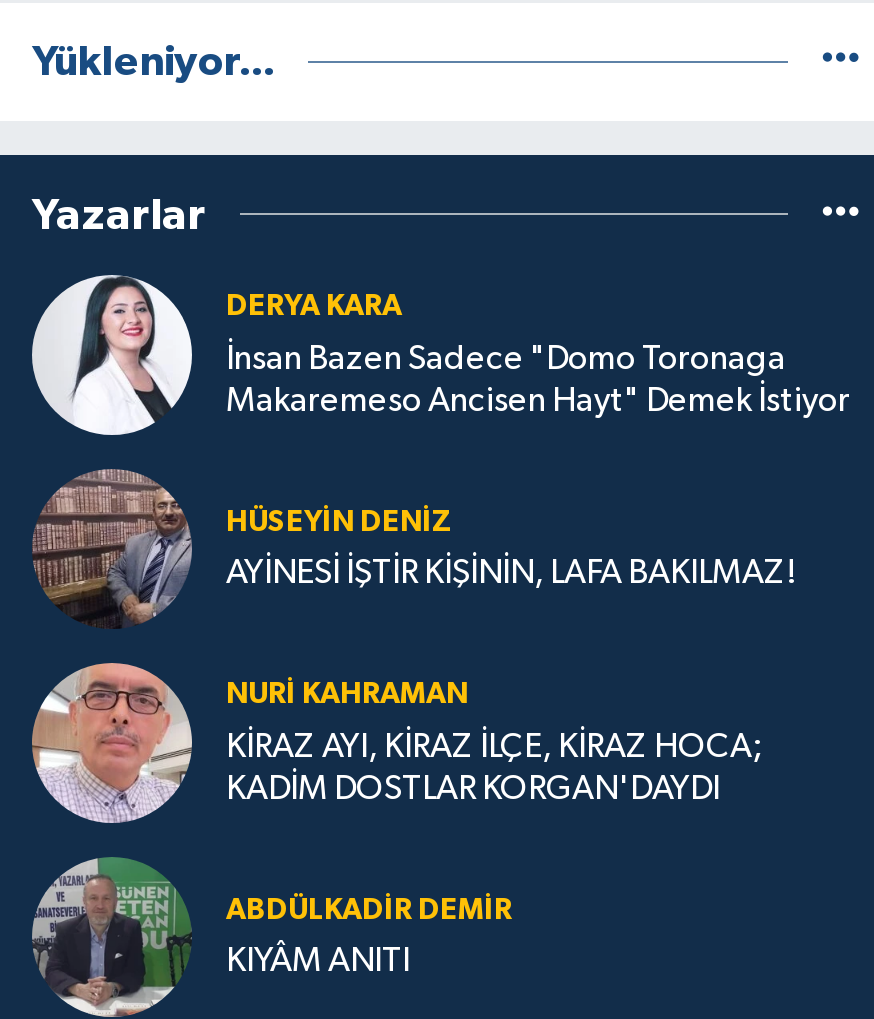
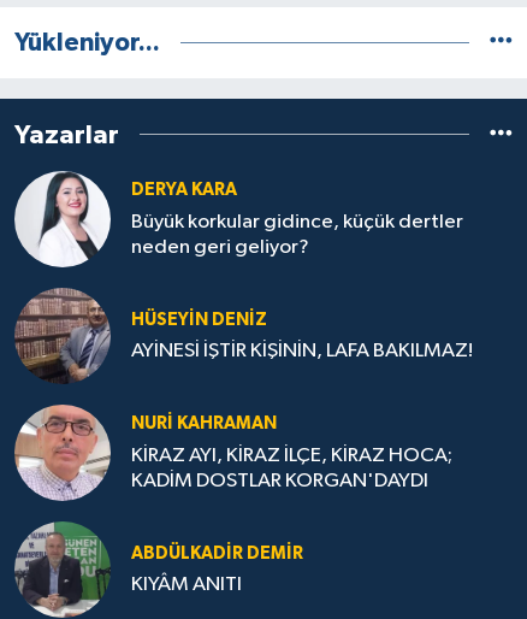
- İnsan Bazen Sadece "Domo Toronaga
- Makaremeso Ancisen Hayt" Demek İstiyor
+ Büyük korkular gidince, küçük dertler
+ neden geri geliyor?
